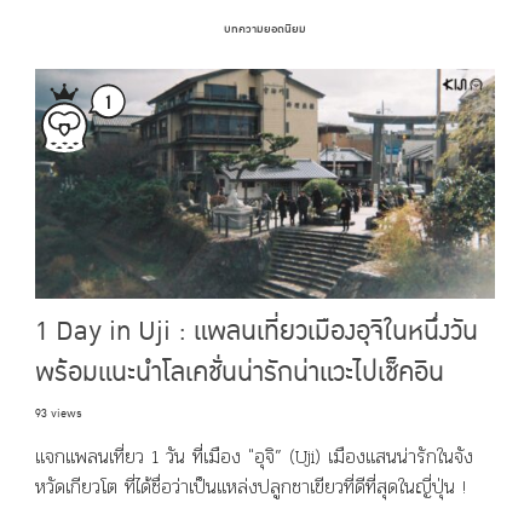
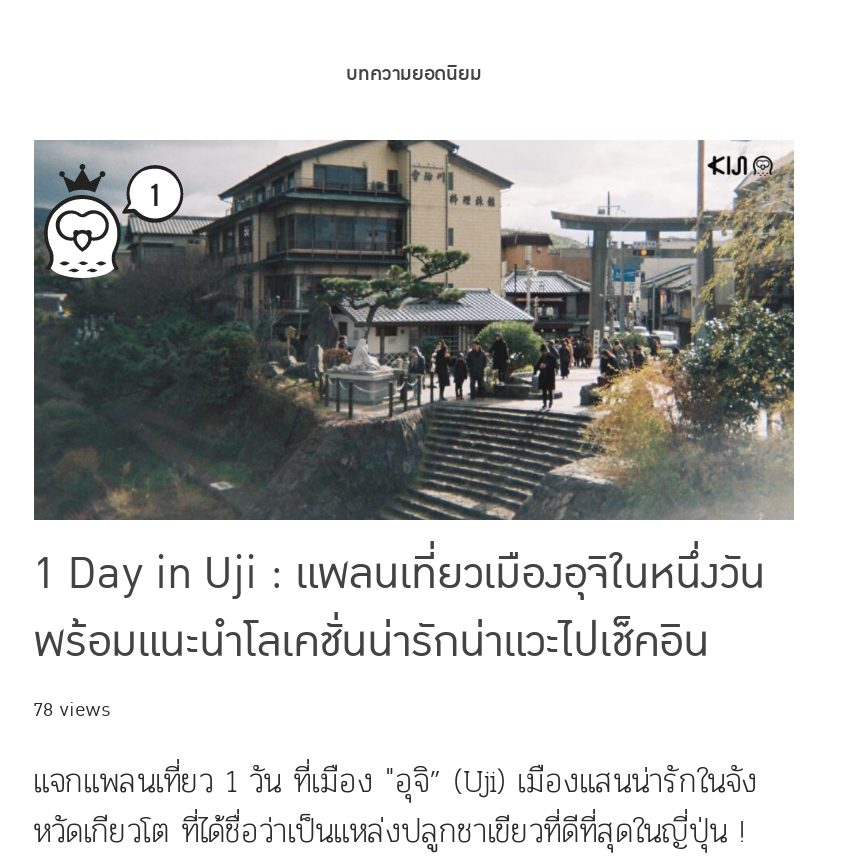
- 93 views
+ 78 views
